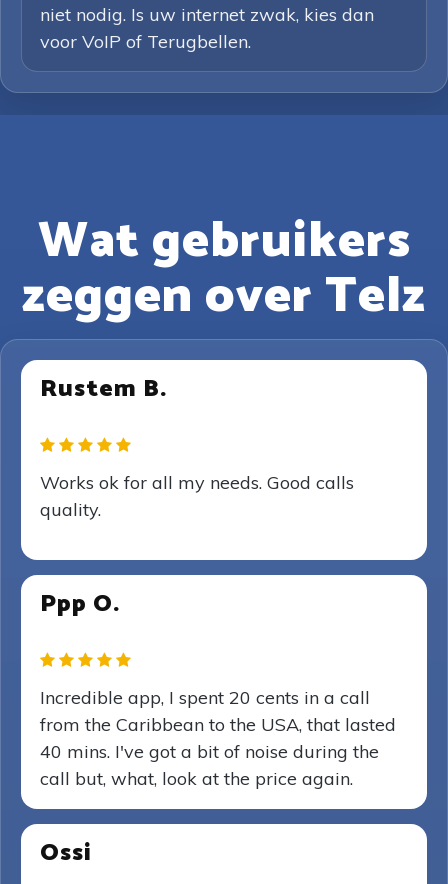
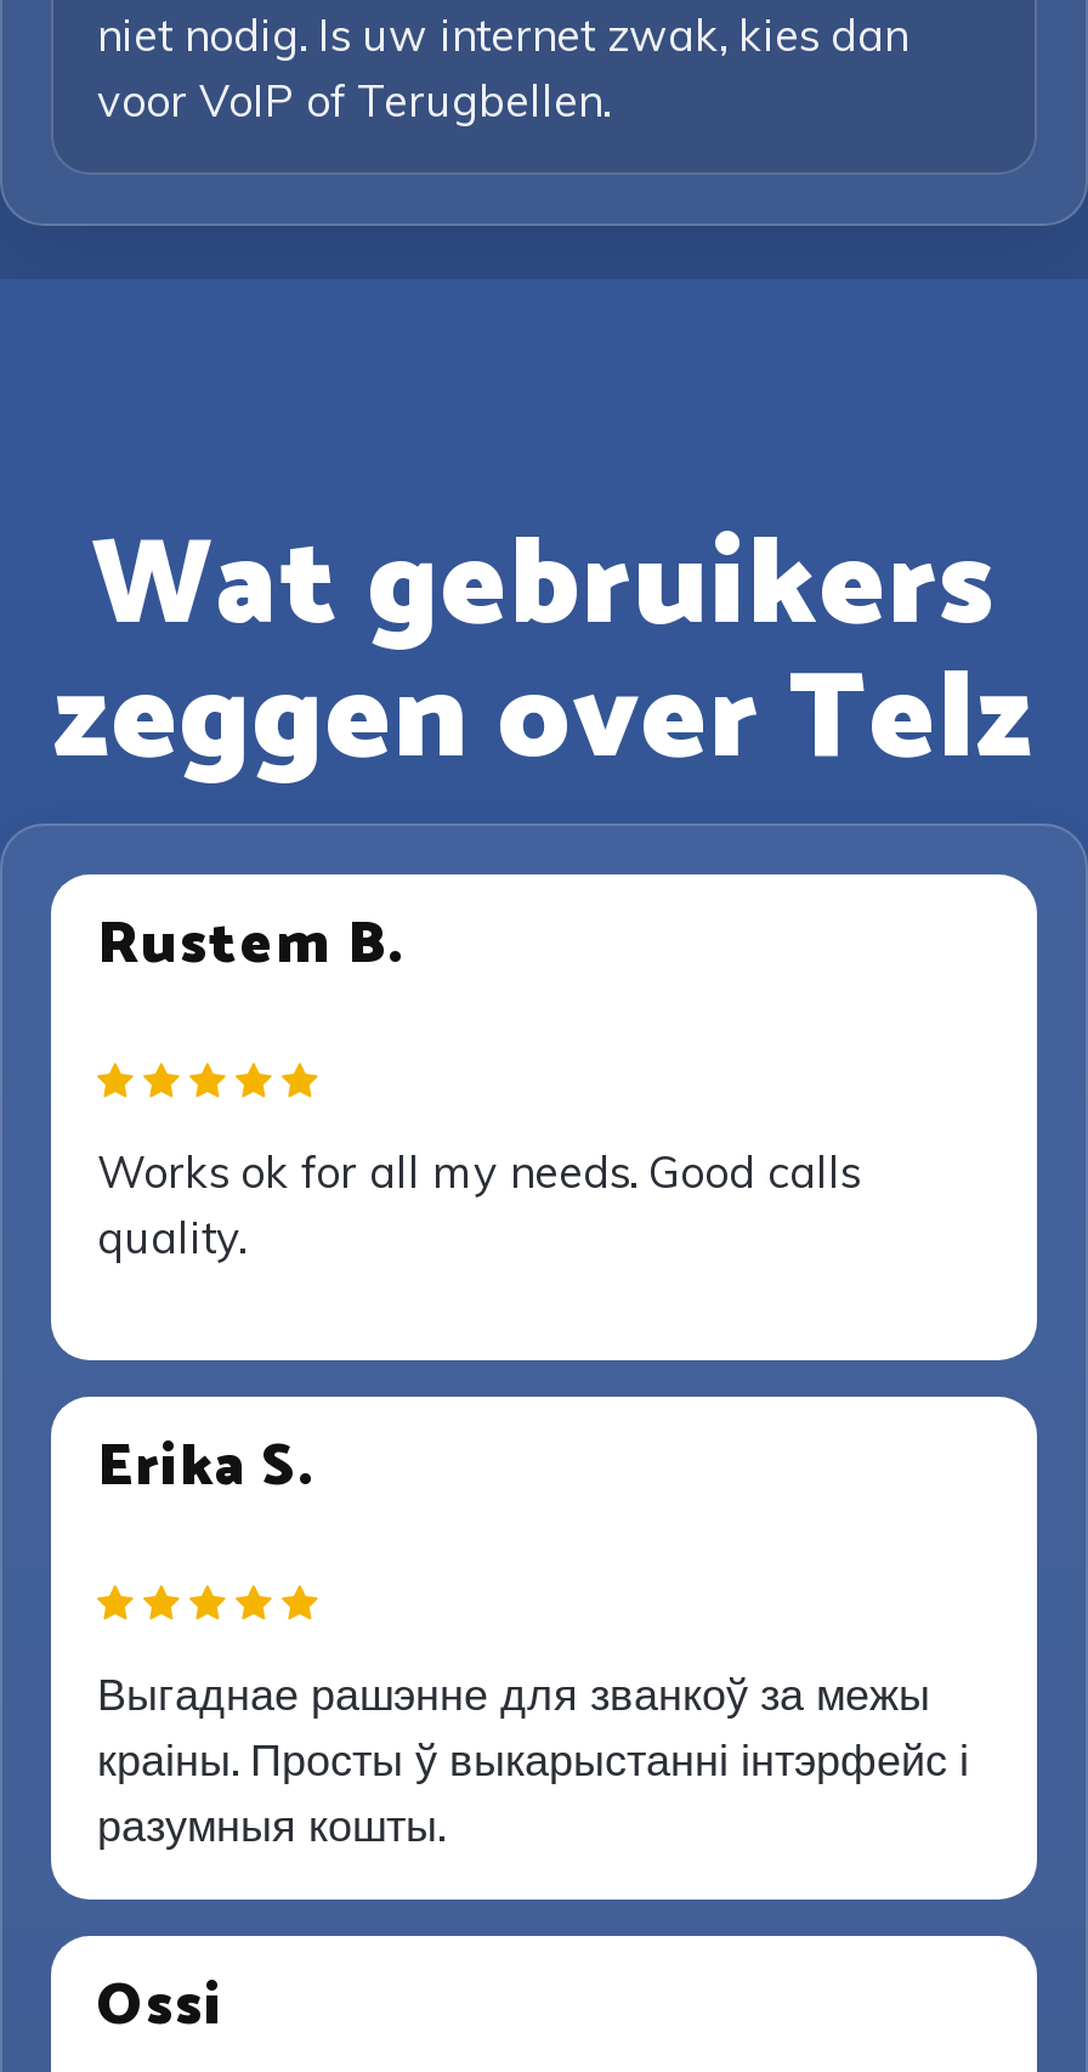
- Ppp O.
+ Erika S.

- Incredible app, I spent 20 cents in a call
- from the Caribbean to the USA, that lasted
- 40 mins. I've got a bit of noise during the
- call but, what, look at the price again.
+ Выгаднае рашэнне для званкоў за межы
+ краіны. Просты ў выкарыстанні інтэрфейс і
+ разумныя кошты.
